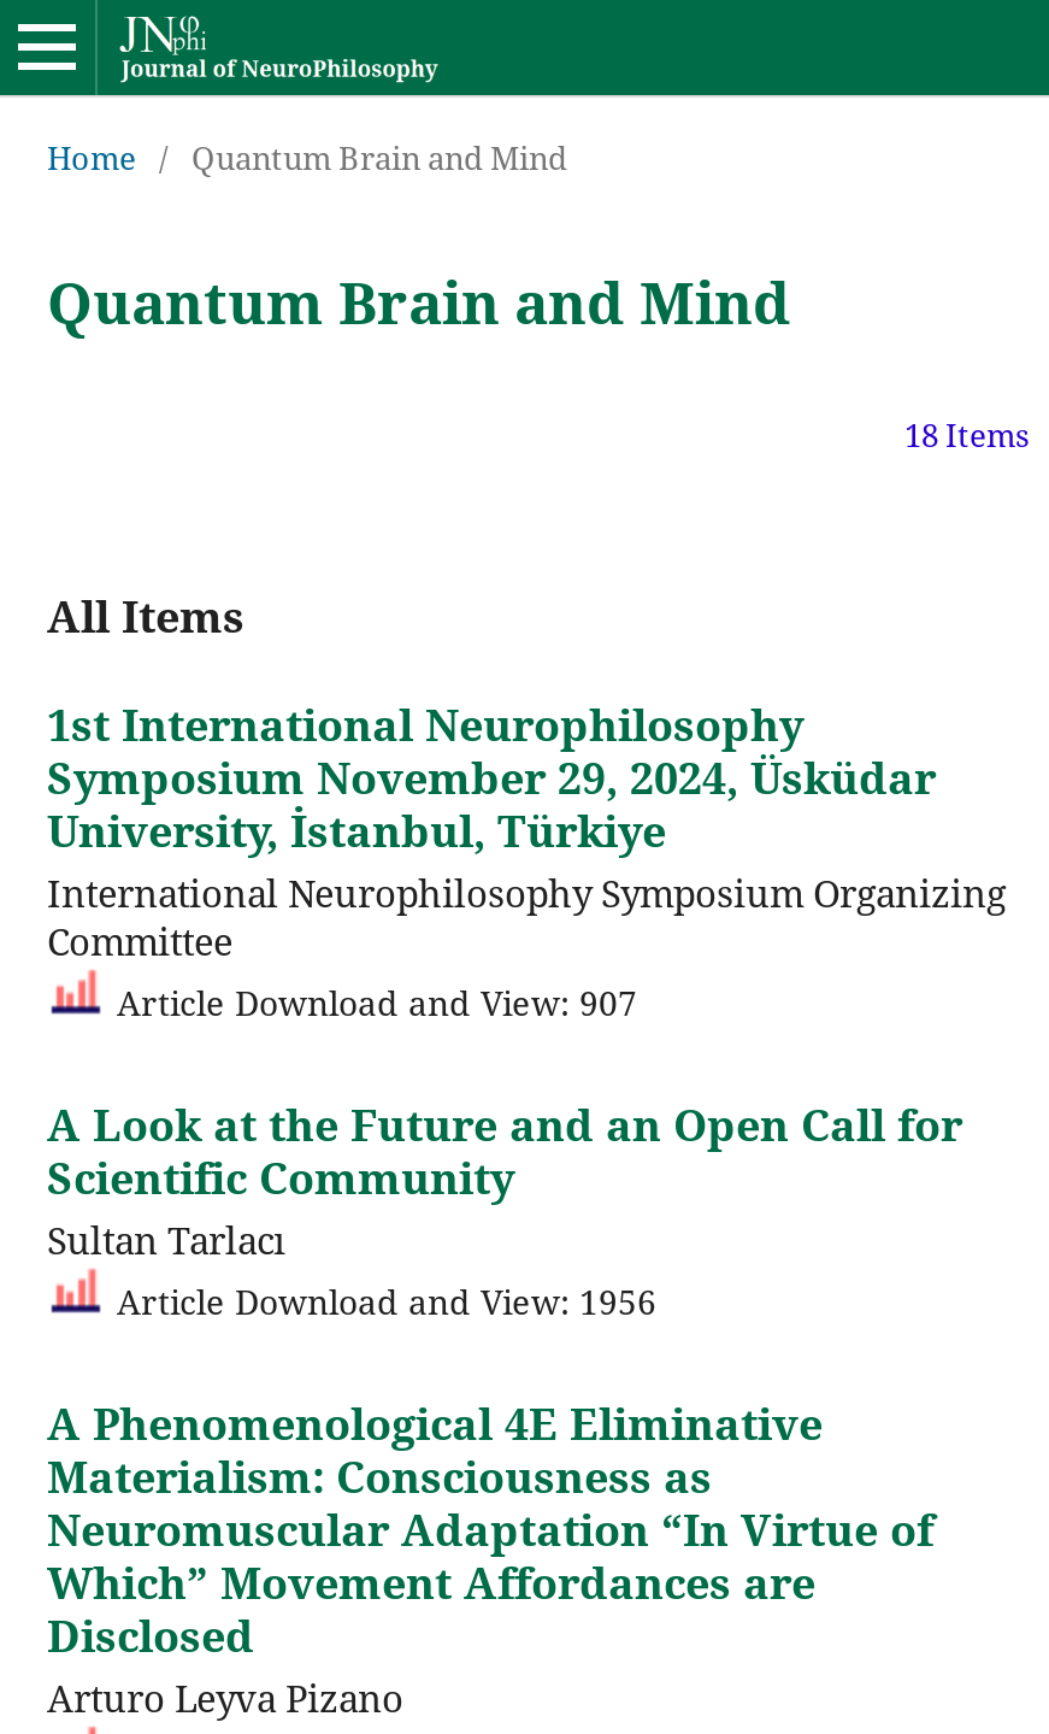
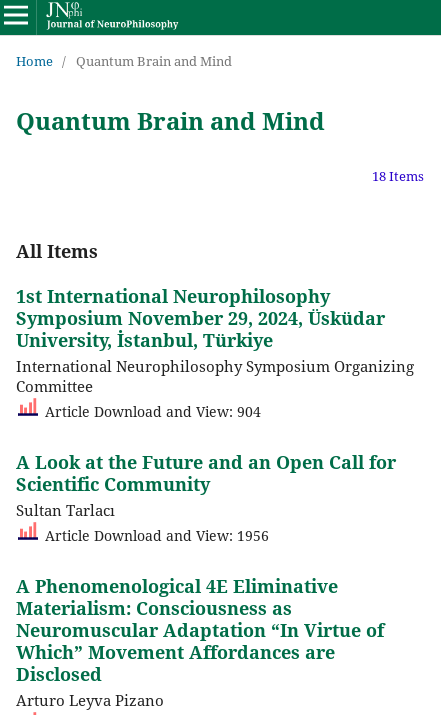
- Article Download and View: 907
+ Article Download and View: 904
